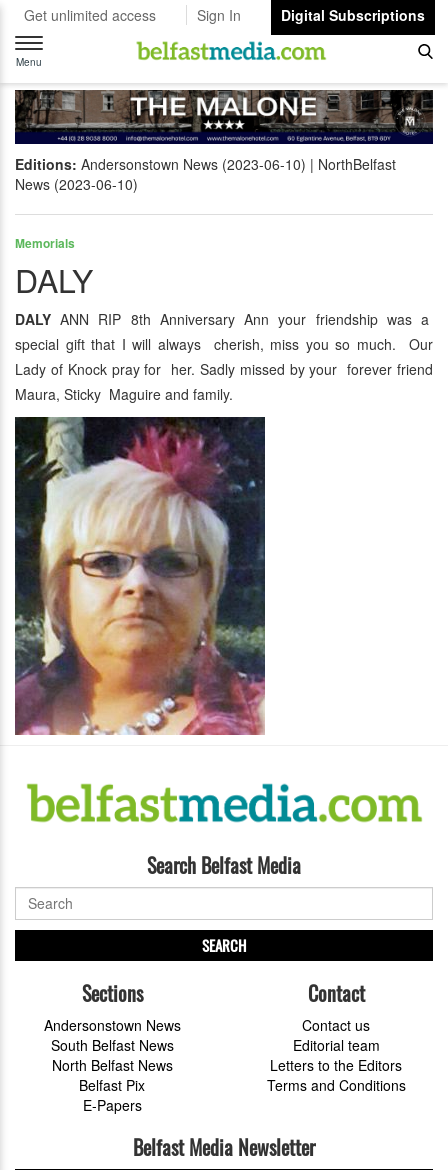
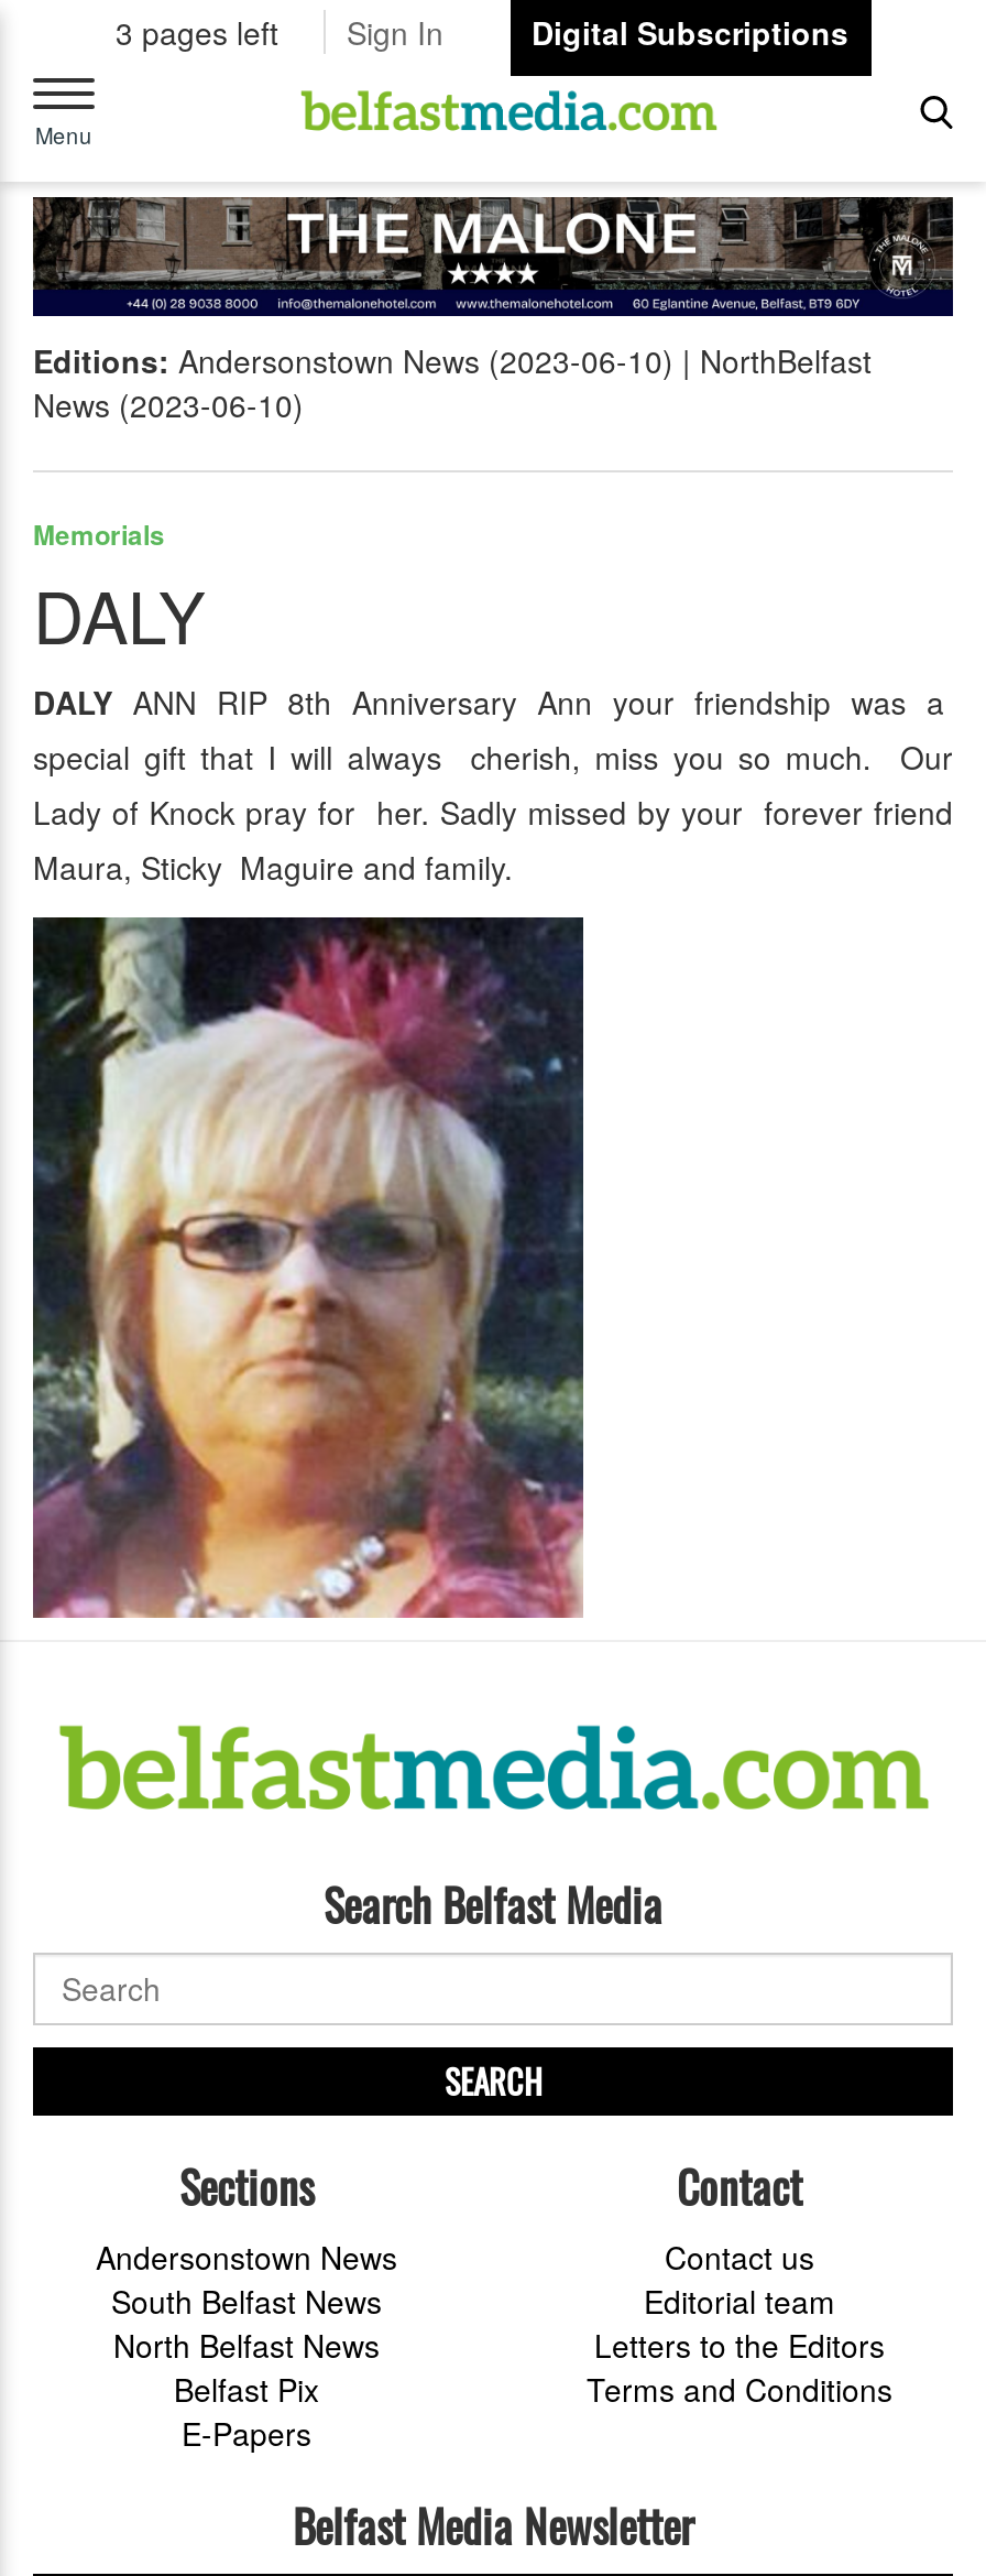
- Get unlimited access
+ 3 pages left
